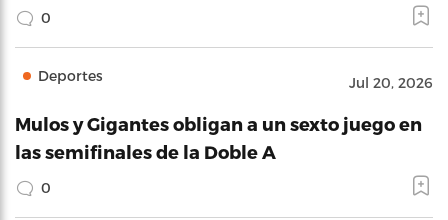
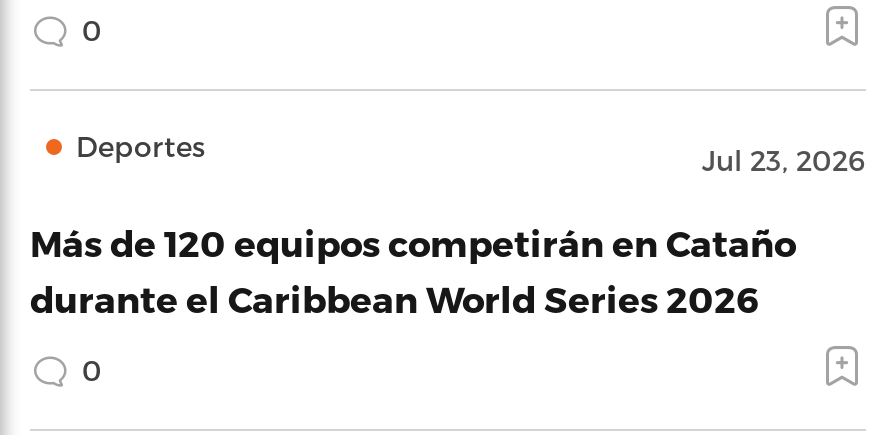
- Jul 20, 2026
+ Jul 23, 2026

- Mulos y Gigantes obligan a un sexto juego en
- las semifinales de la Doble A
+ Más de 120 equipos competirán en Cataño
+ durante el Caribbean World Series 2026
